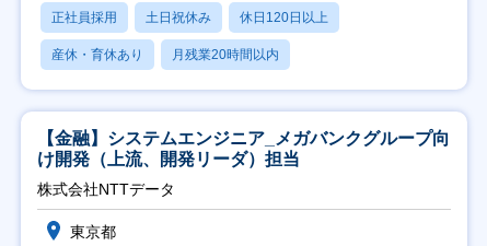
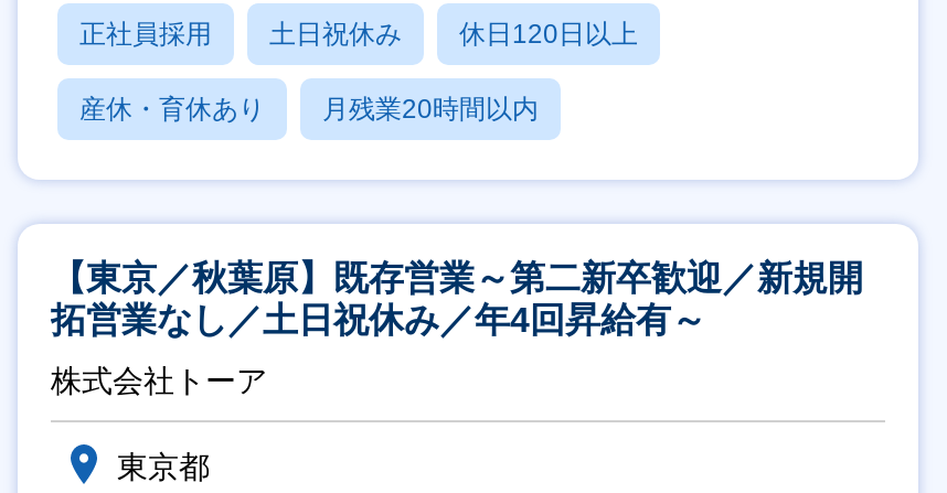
- 【金融】システムエンジニア_メガバンクグループ向
- け開発（上流、開発リーダ）担当
+ 【東京／秋葉原】既存営業～第二新卒歓迎／新規開
+ 拓営業なし／土日祝休み／年4回昇給有～

- 株式会社NTTデータ
+ 株式会社トーア
